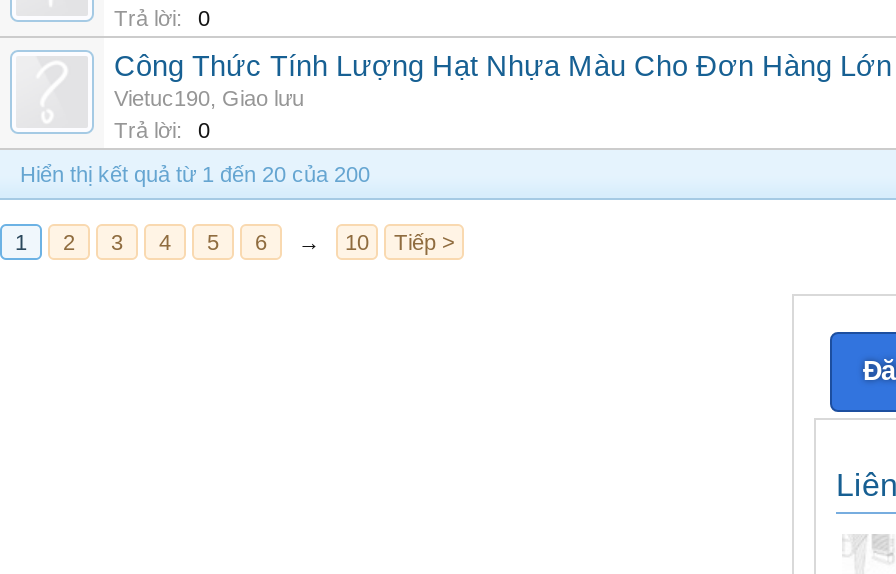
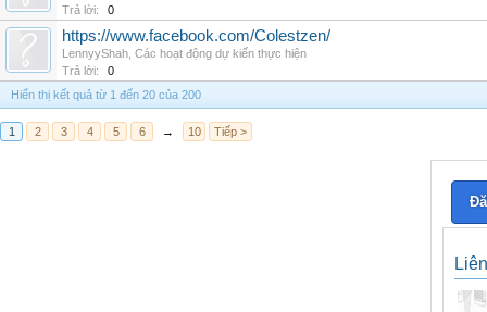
- Công Thức Tính Lượng Hạt Nhựa Màu Cho Đơn Hàng Lớn
- Vietuc190, Giao lưu
+ https://www.facebook.com/Colestzen/
+ LennyyShah, Các hoạt động dự kiến thực hiện
